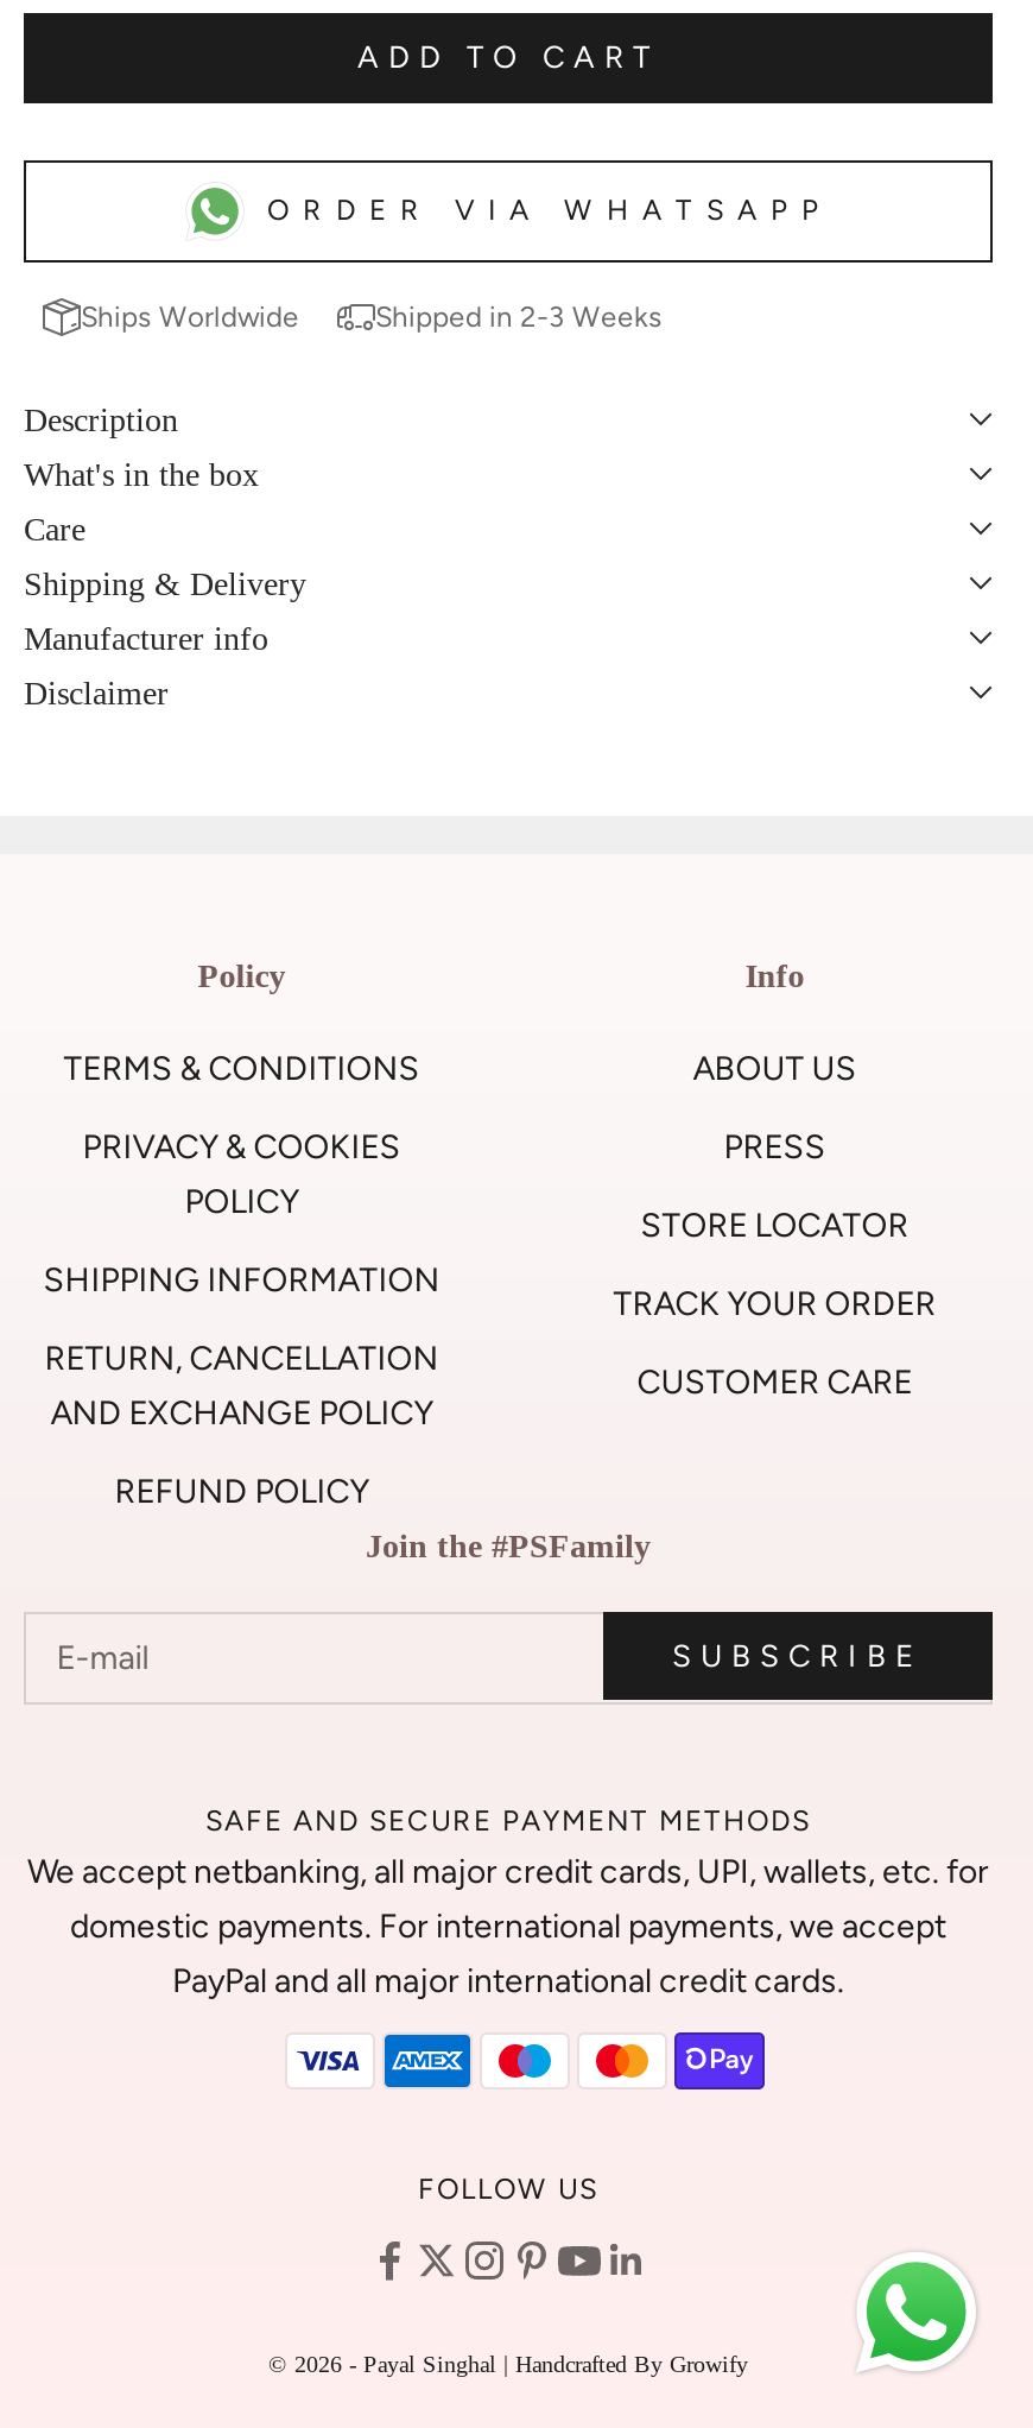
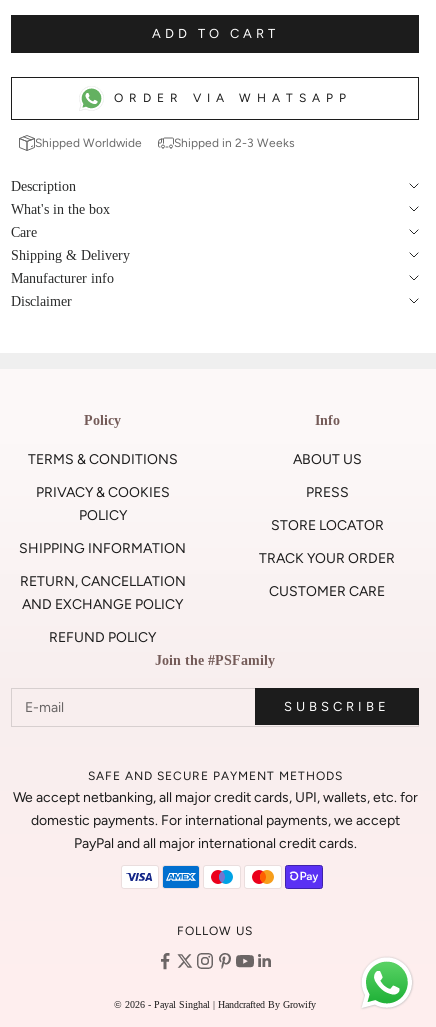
- Ships Worldwide
+ Shipped Worldwide
